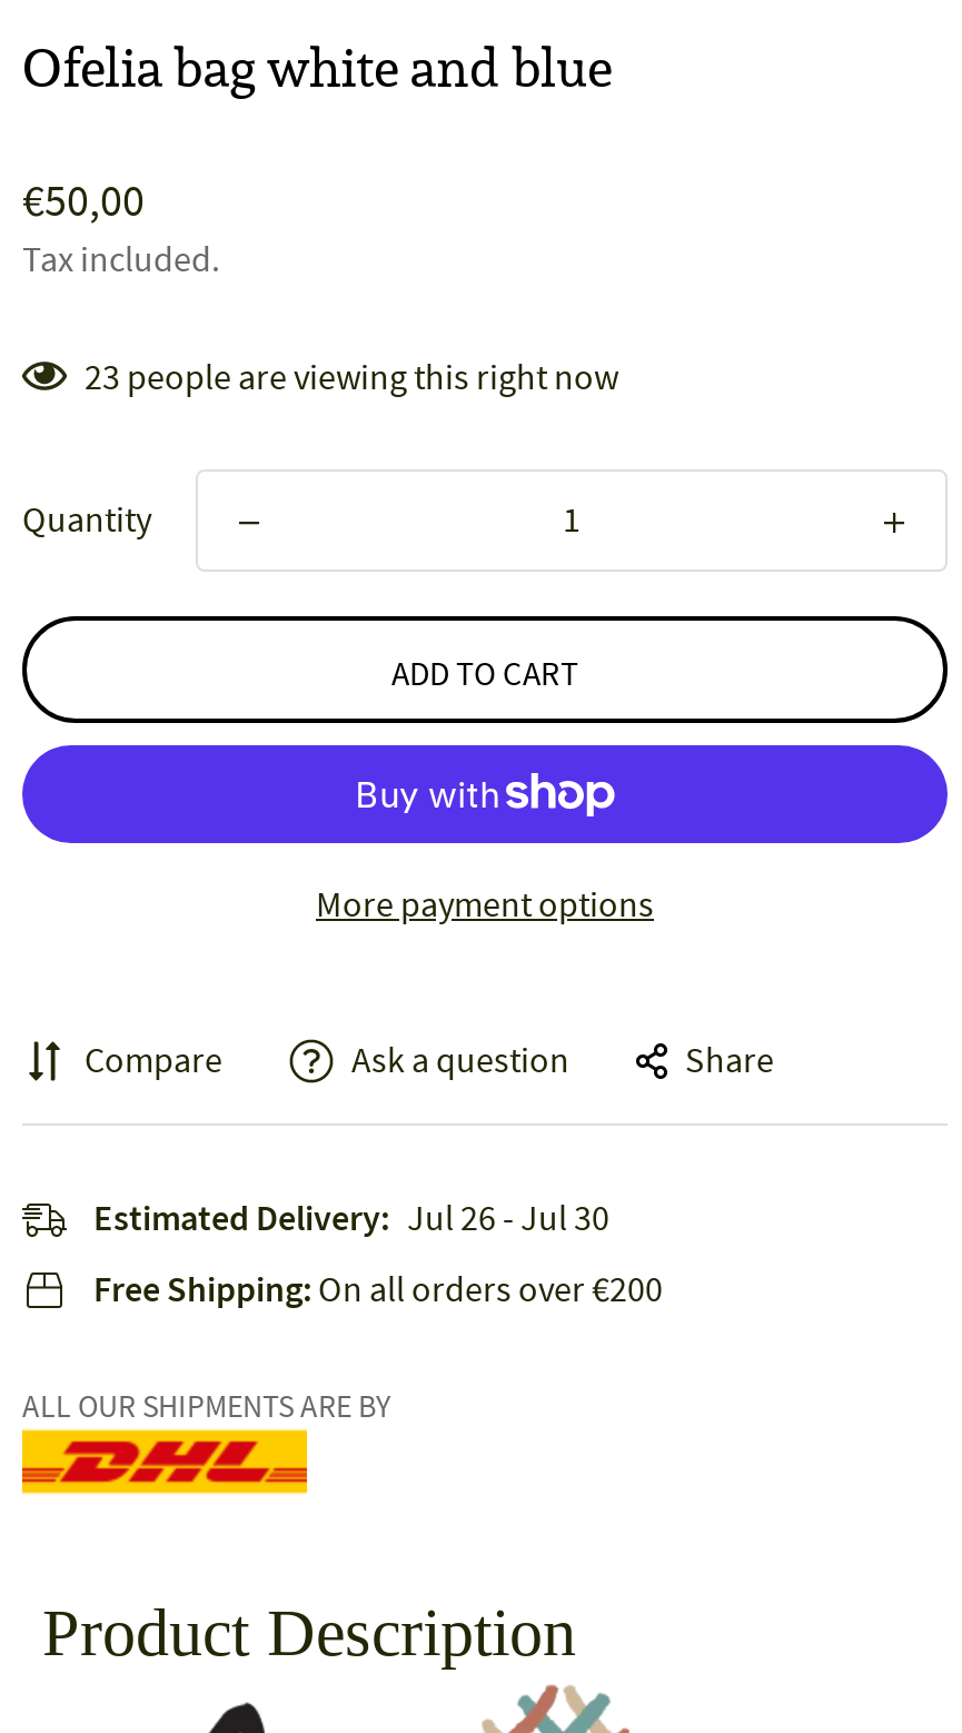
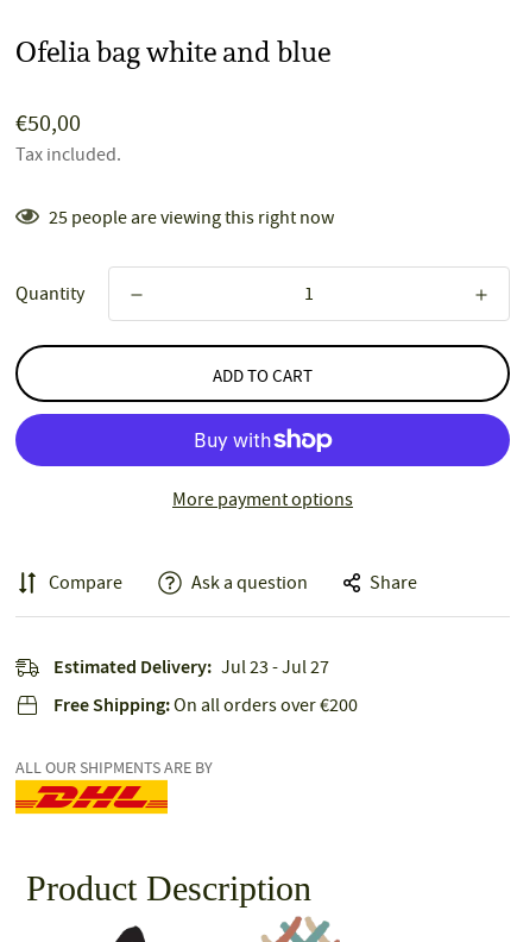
- 23 people are viewing this right now
+ 25 people are viewing this right now

- Estimated Delivery: Jul 26 - Jul 30
+ Estimated Delivery: Jul 23 - Jul 27
